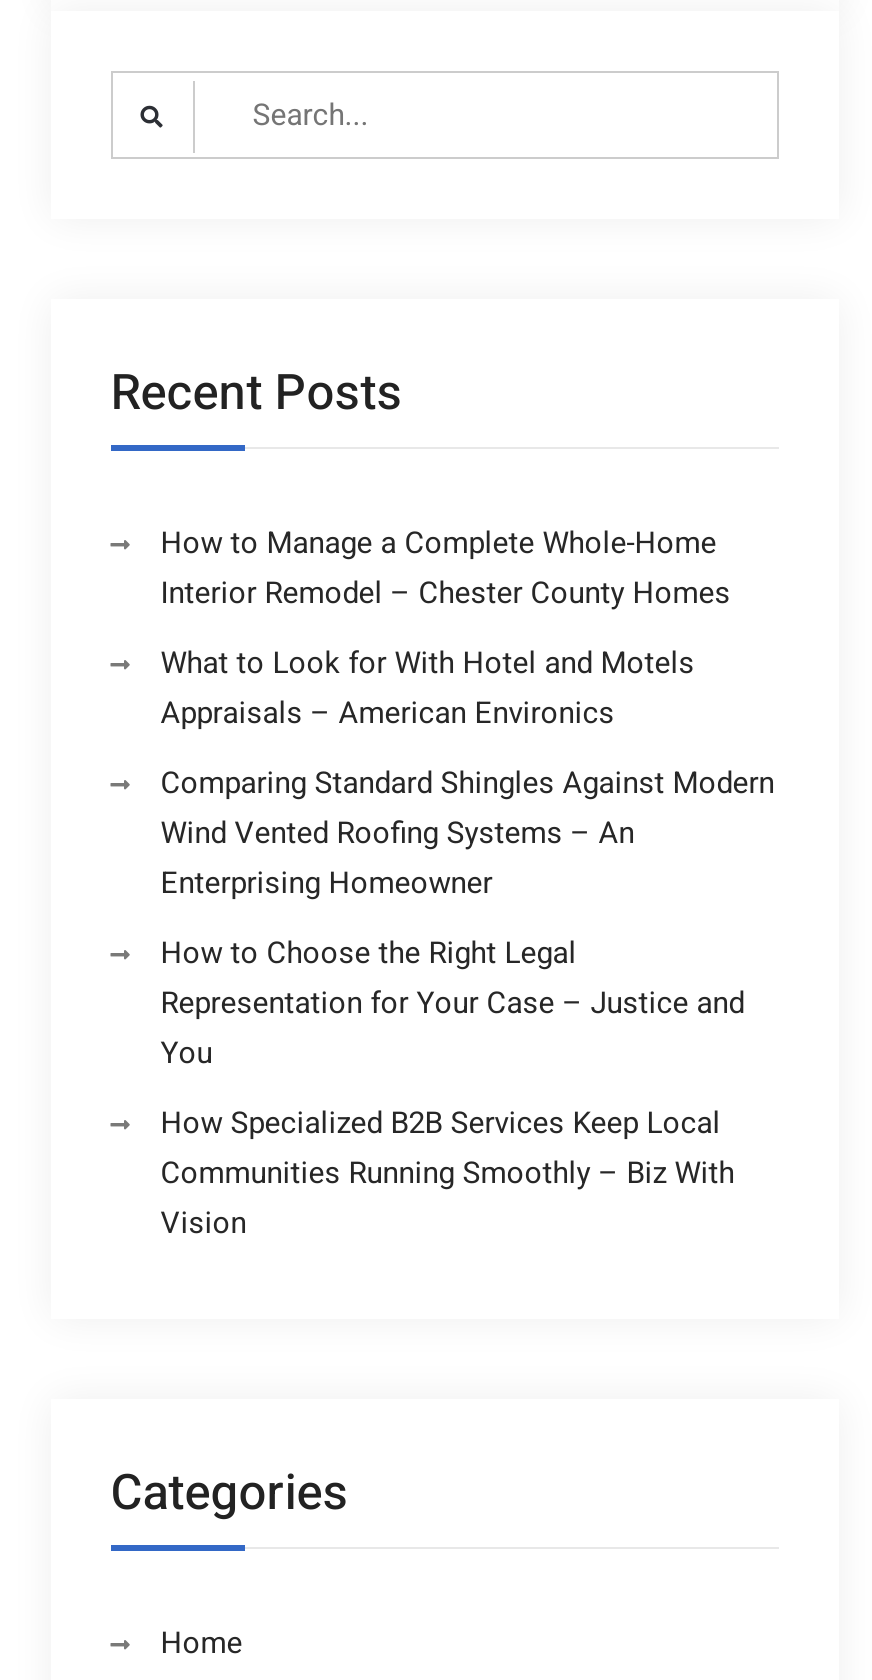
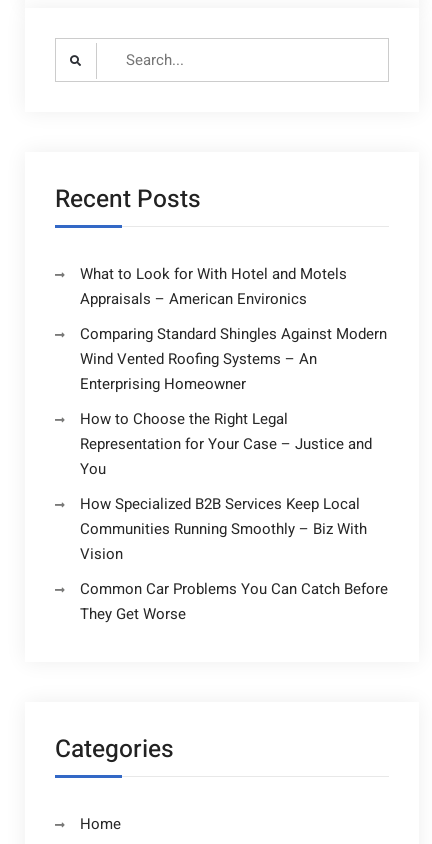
- How to Manage a Complete Whole-Home
- Interior Remodel – Chester County Homes

moved up: What to Look for With Hotel and Motels | Appraisals – American Environics | Comparing Standard Shingles Against Modern | ... | Communities Running Smoothly – Biz With | Vision

+ Common Car Problems You Can Catch Before
+ They Get Worse
